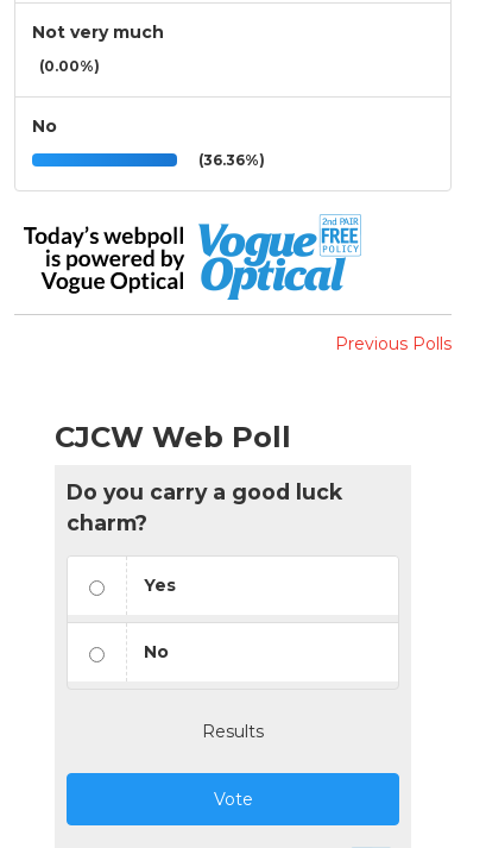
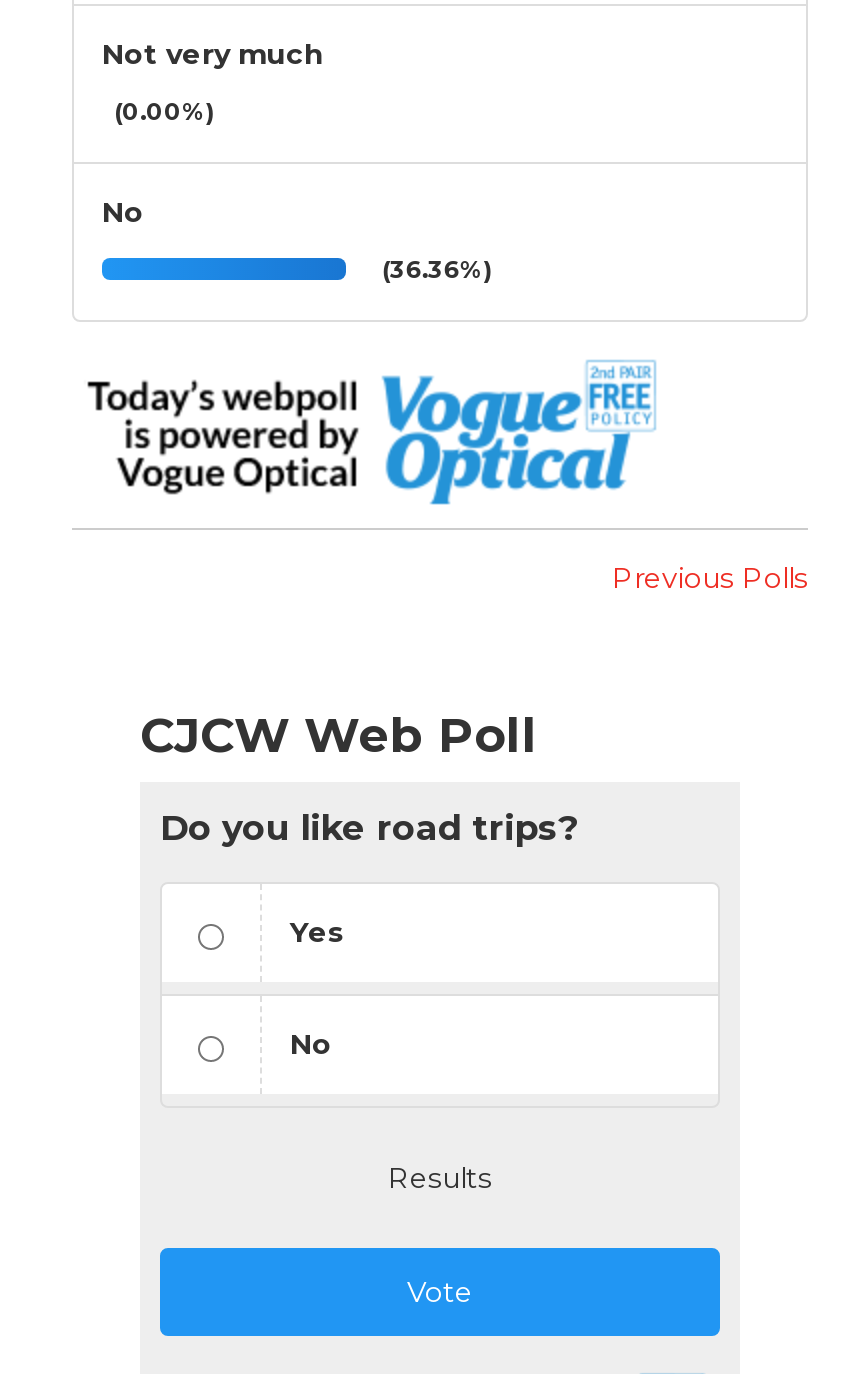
- Do you carry a good luck
- charm?
+ Do you like road trips?
